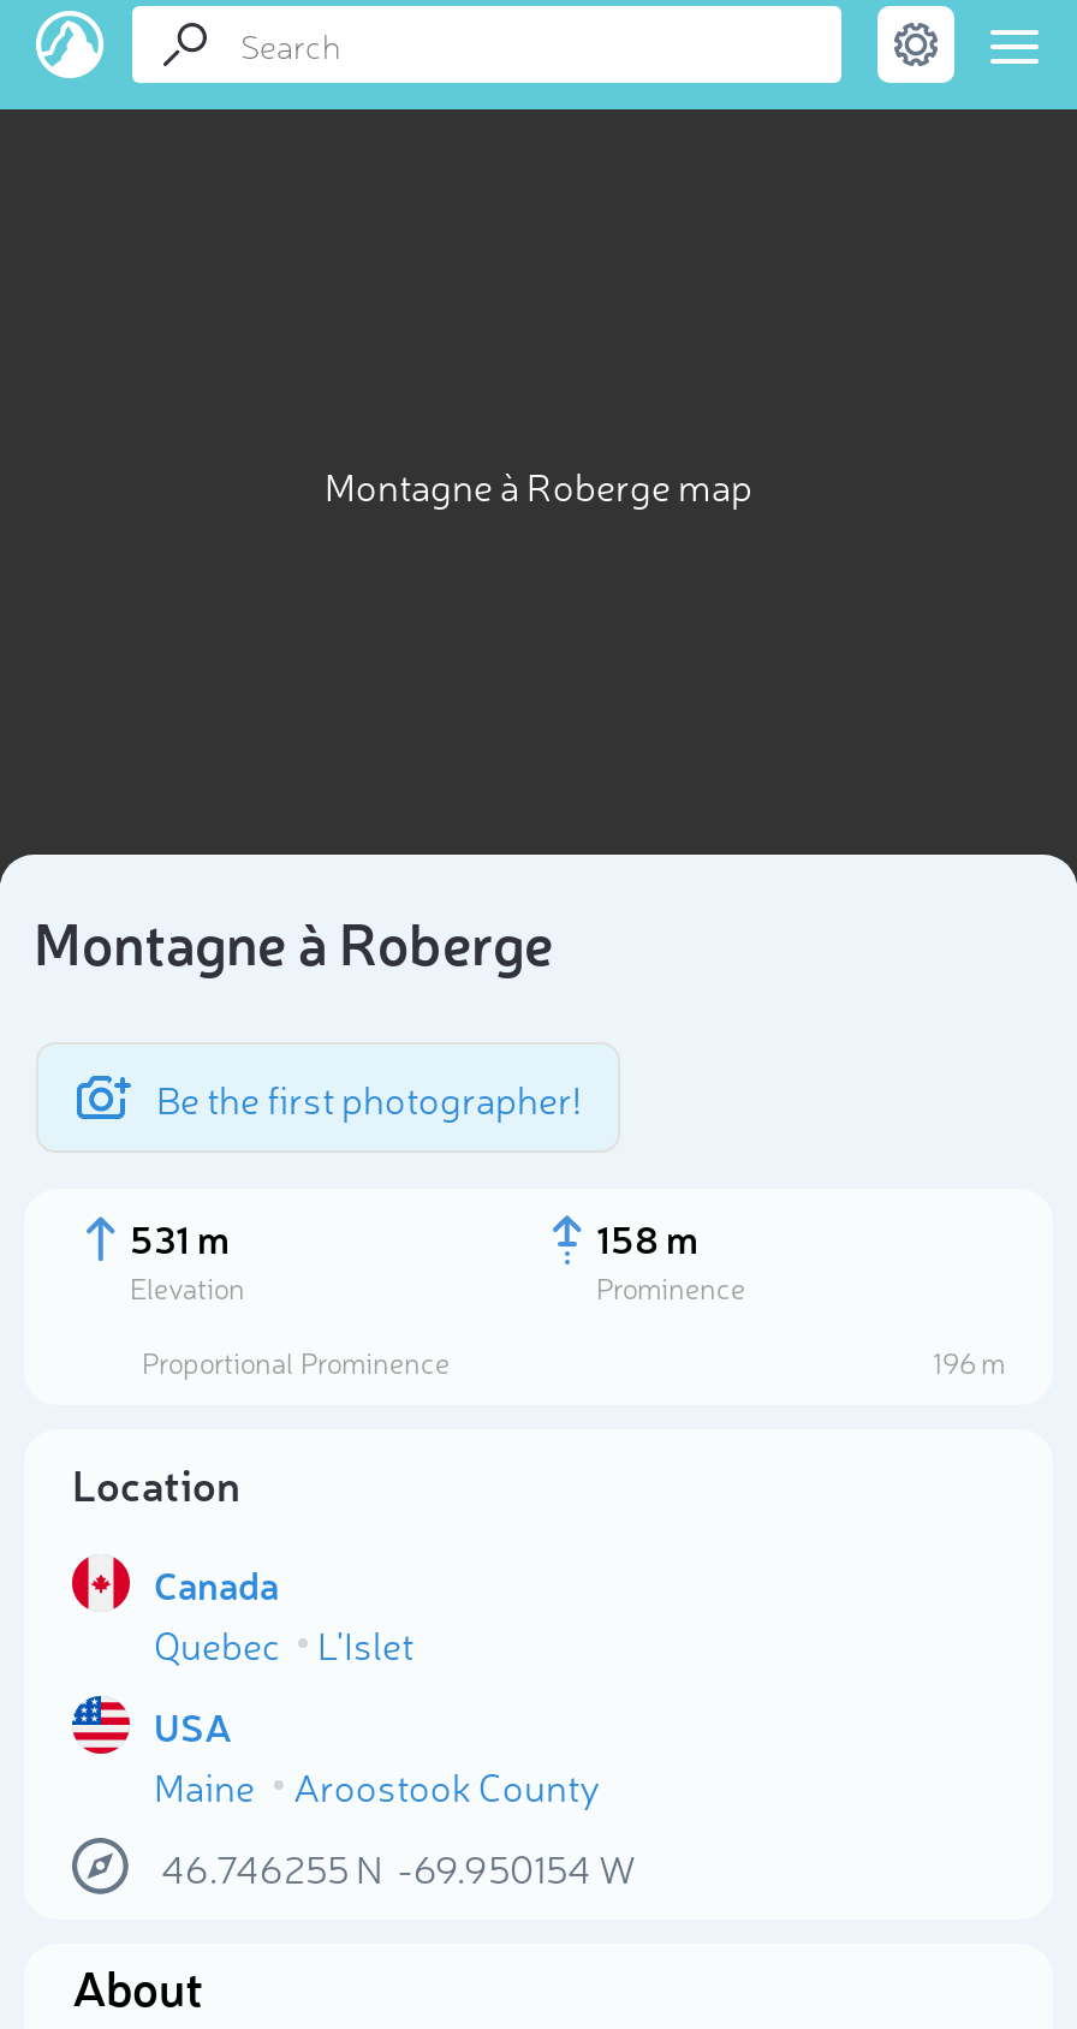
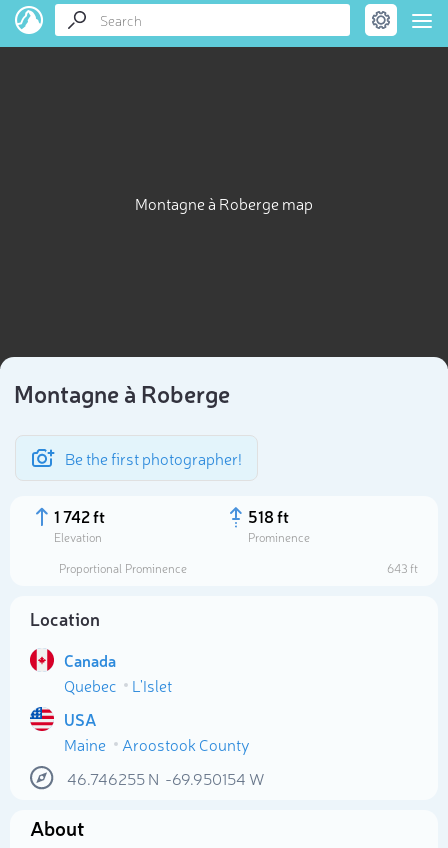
- 531 m
+ 1 742 ft

- 158 m
+ 518 ft

- 196 m
+ 643 ft
